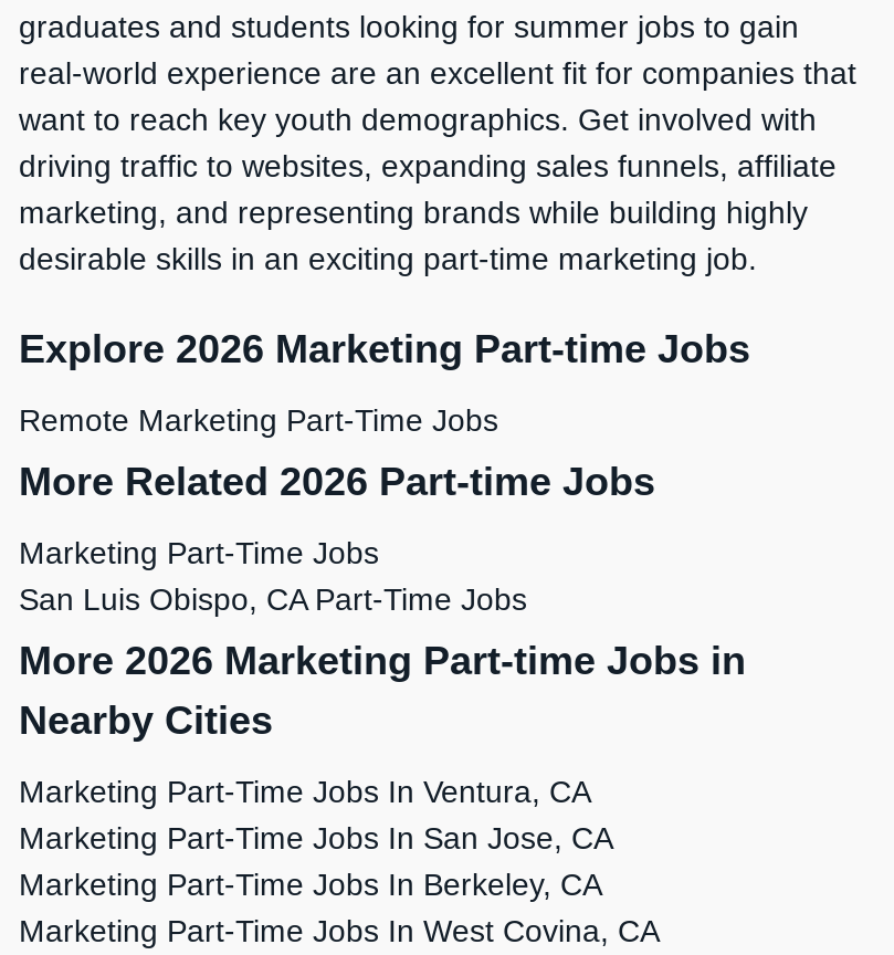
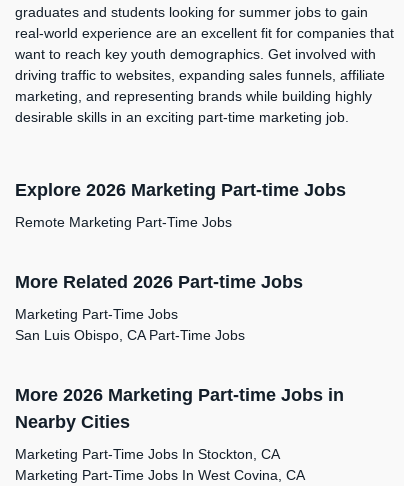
moved down: More 2026 Marketing Part-time Jobs in | Nearby Cities

- Marketing Part-Time Jobs In Ventura, CA
- Marketing Part-Time Jobs In San Jose, CA
- Marketing Part-Time Jobs In Berkeley, CA
+ Marketing Part-Time Jobs In Stockton, CA
